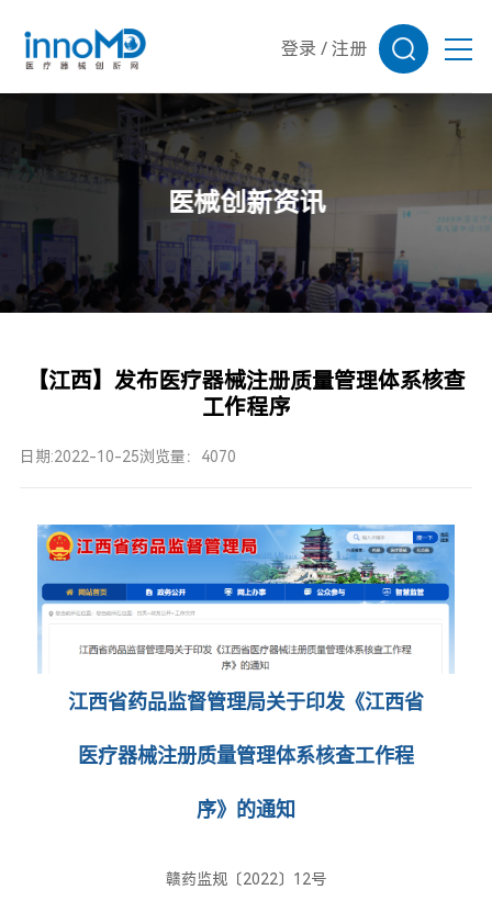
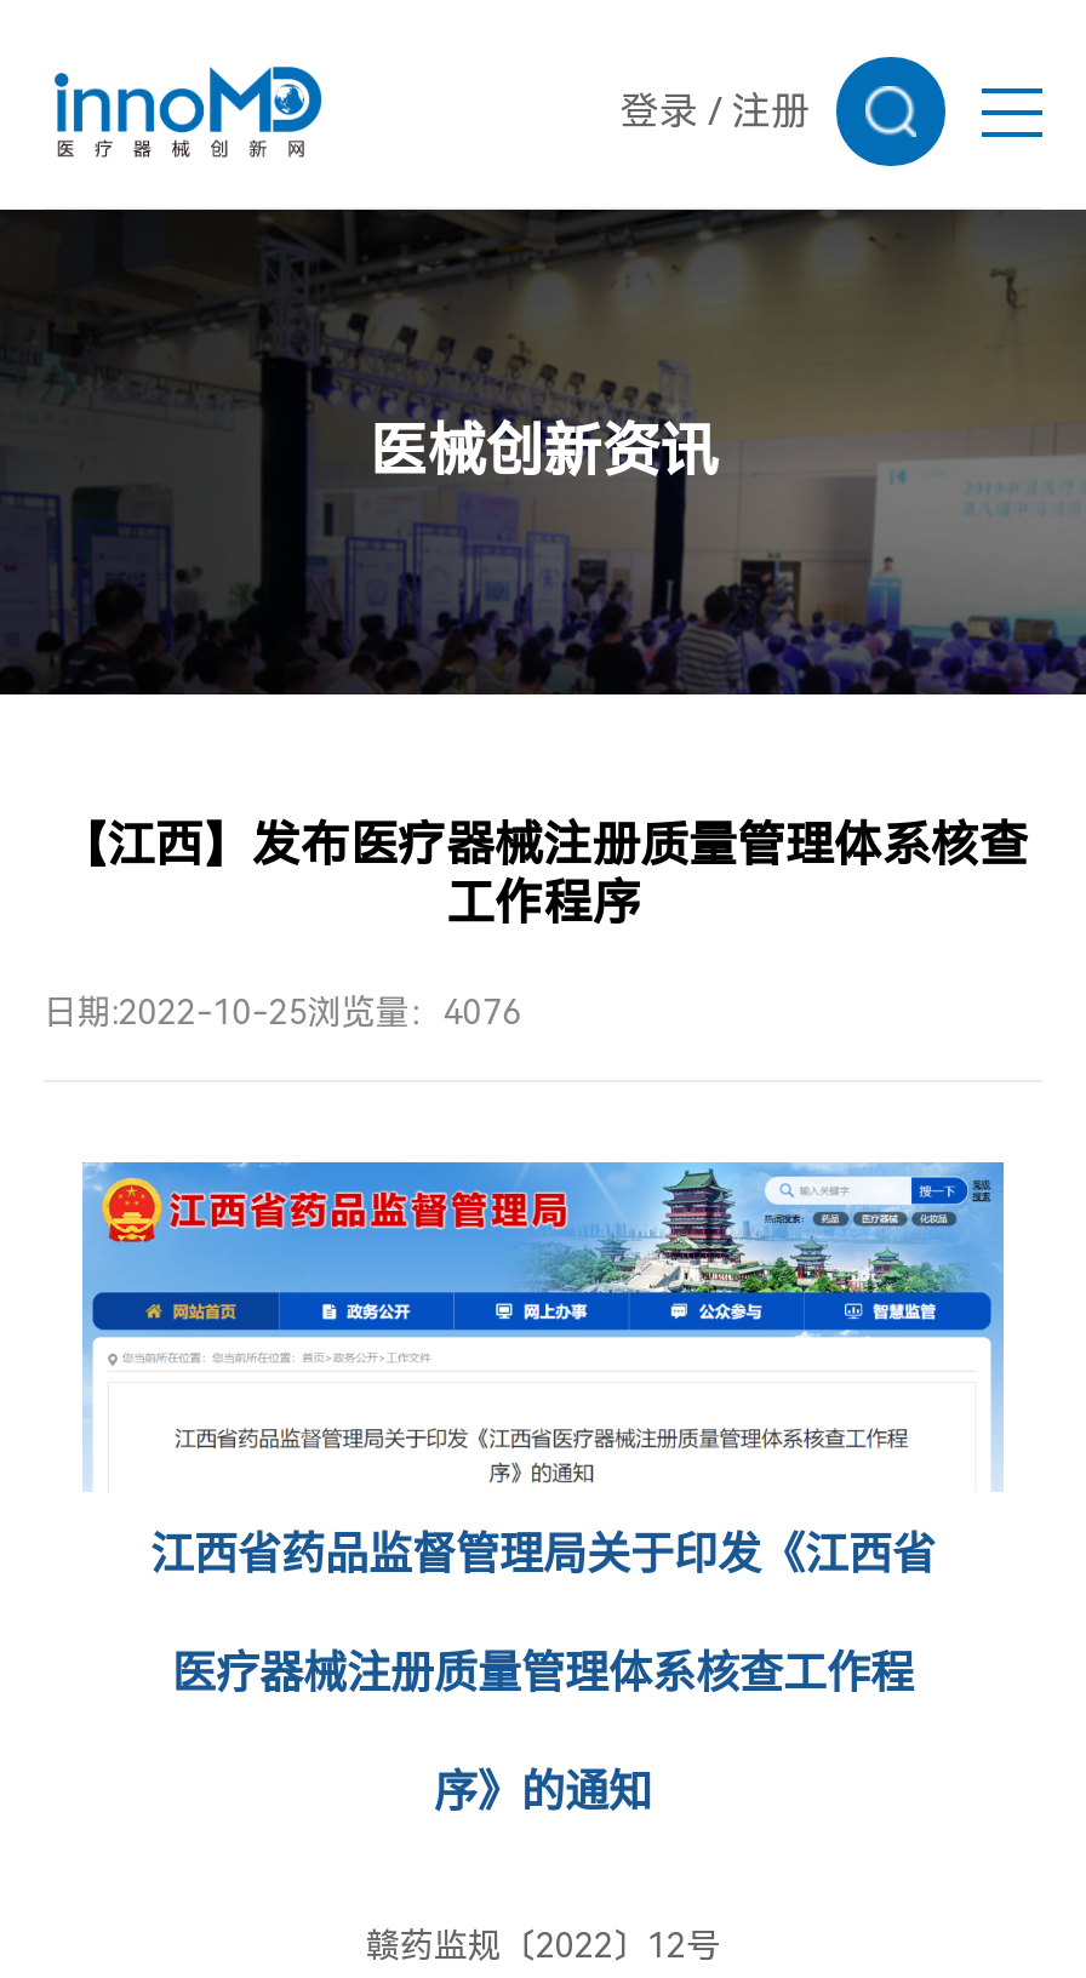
- 日期:2022-10-25浏览量：4070
+ 日期:2022-10-25浏览量：4076
